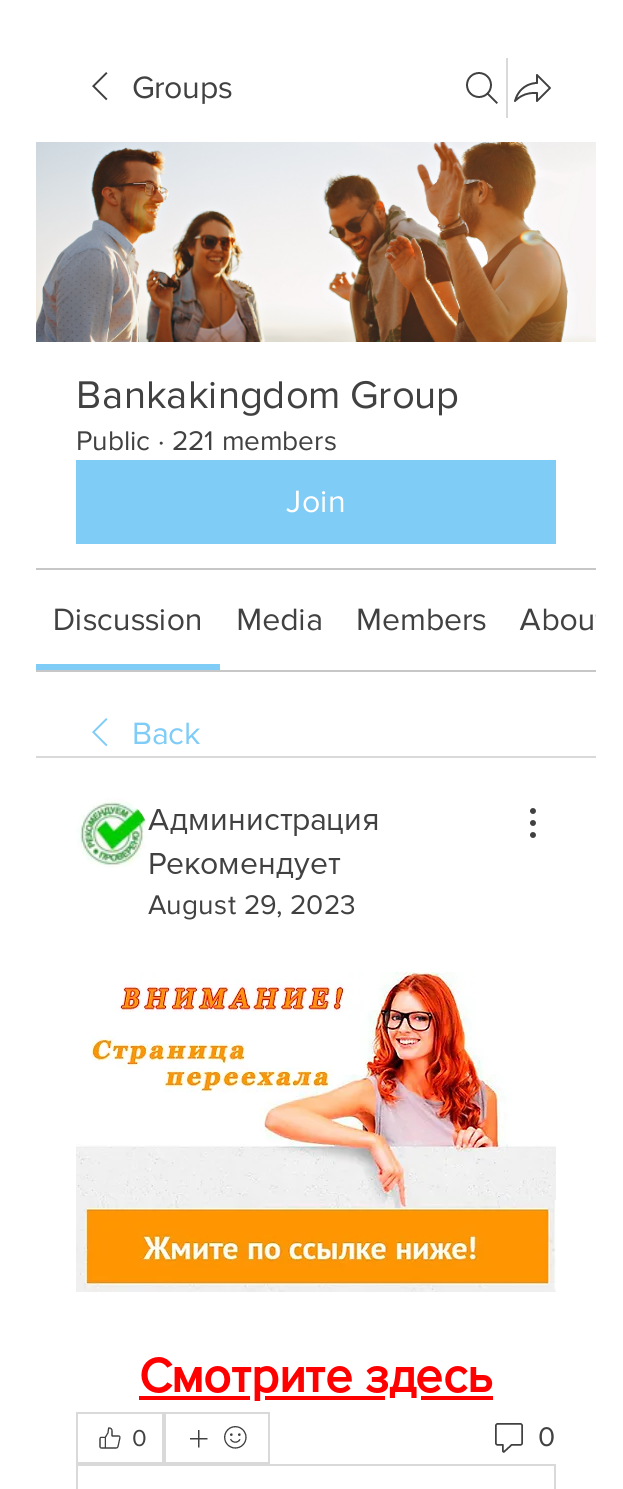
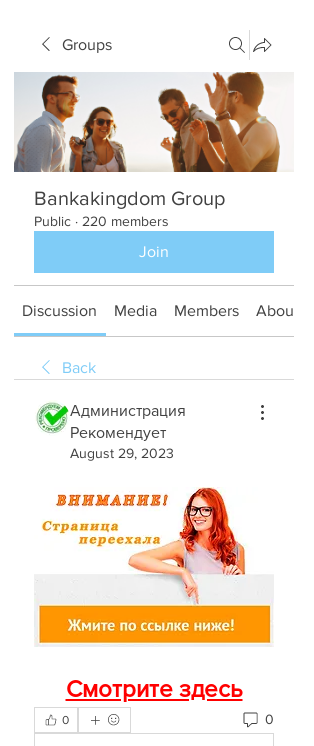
- Public · 221 members
+ Public · 220 members
